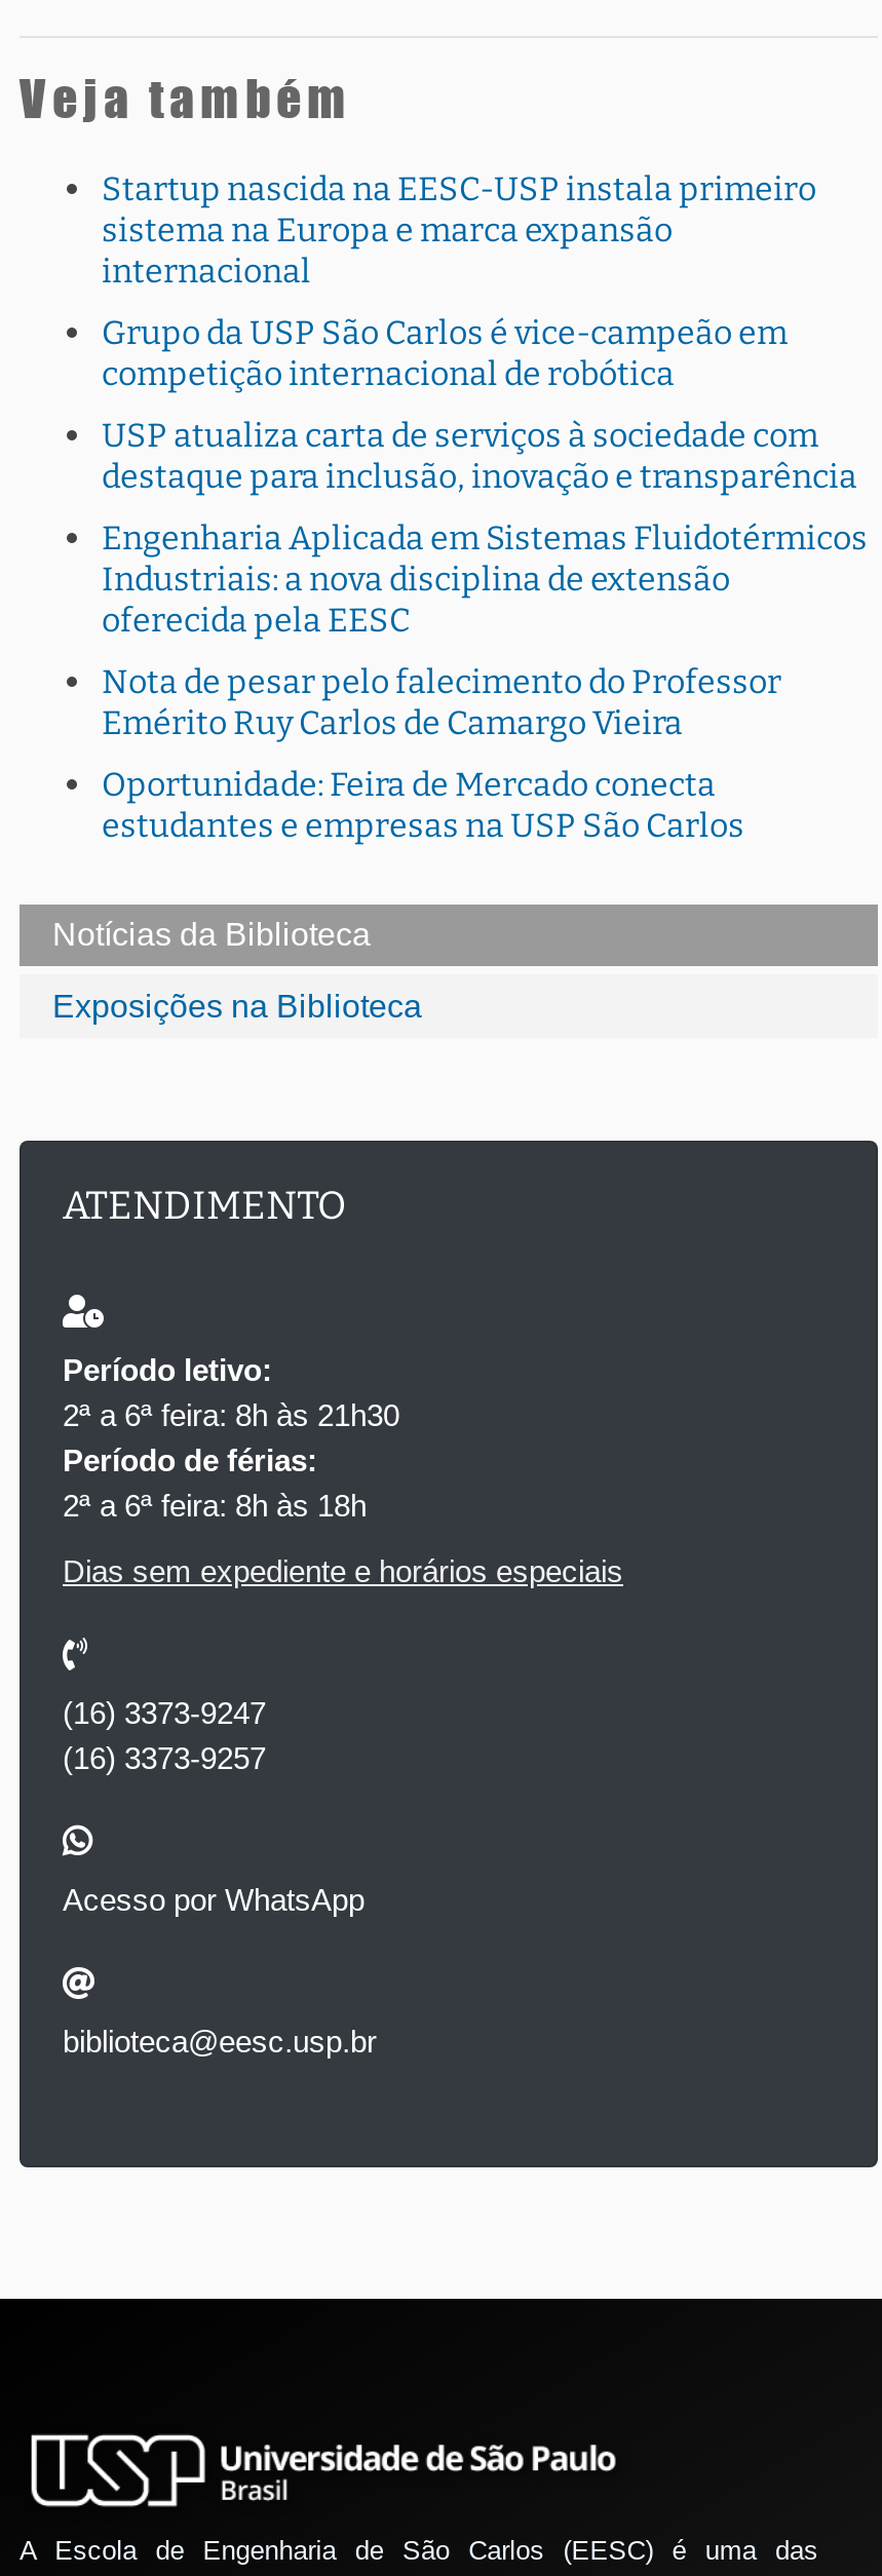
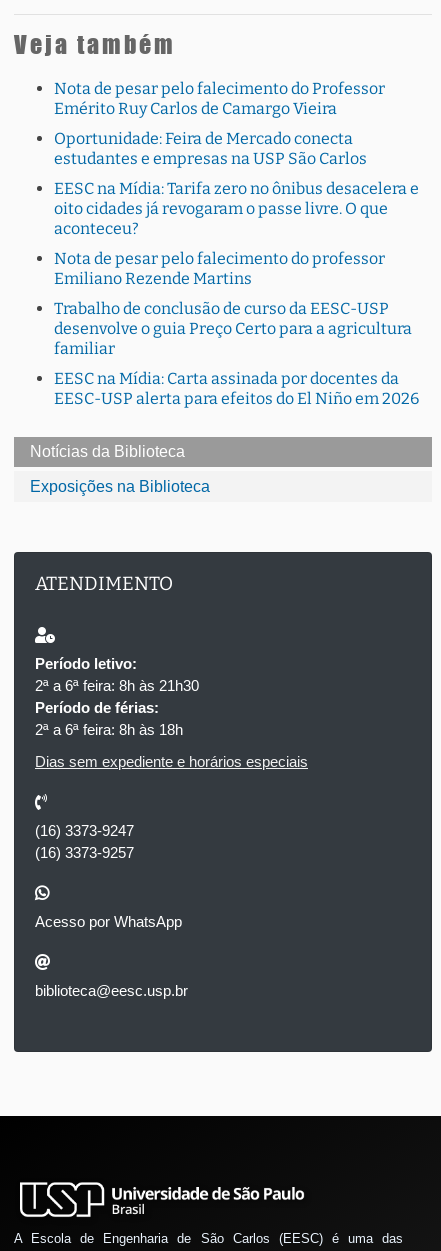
- Startup nascida na EESC-USP instala primeiro
- sistema na Europa e marca expansão
- internacional
- Grupo da USP São Carlos é vice-campeão em
- competição internacional de robótica
- USP atualiza carta de serviços à sociedade com
- destaque para inclusão, inovação e transparência
- Engenharia Aplicada em Sistemas Fluidotérmicos
- Industriais: a nova disciplina de extensão
- oferecida pela EESC

moved up: Nota de pesar pelo falecimento do Professor | Emérito Ruy Carlos de Camargo Vieira | Oportunidade: Feira de Mercado conecta | estudantes e empresas na USP São Carlos

+ EESC na Mídia: Tarifa zero no ônibus desacelera e
+ oito cidades já revogaram o passe livre. O que
+ aconteceu?
+ Nota de pesar pelo falecimento do professor
+ Emiliano Rezende Martins
+ Trabalho de conclusão de curso da EESC-USP
+ desenvolve o guia Preço Certo para a agricultura
+ familiar
+ EESC na Mídia: Carta assinada por docentes da
+ EESC-USP alerta para efeitos do El Niño em 2026
